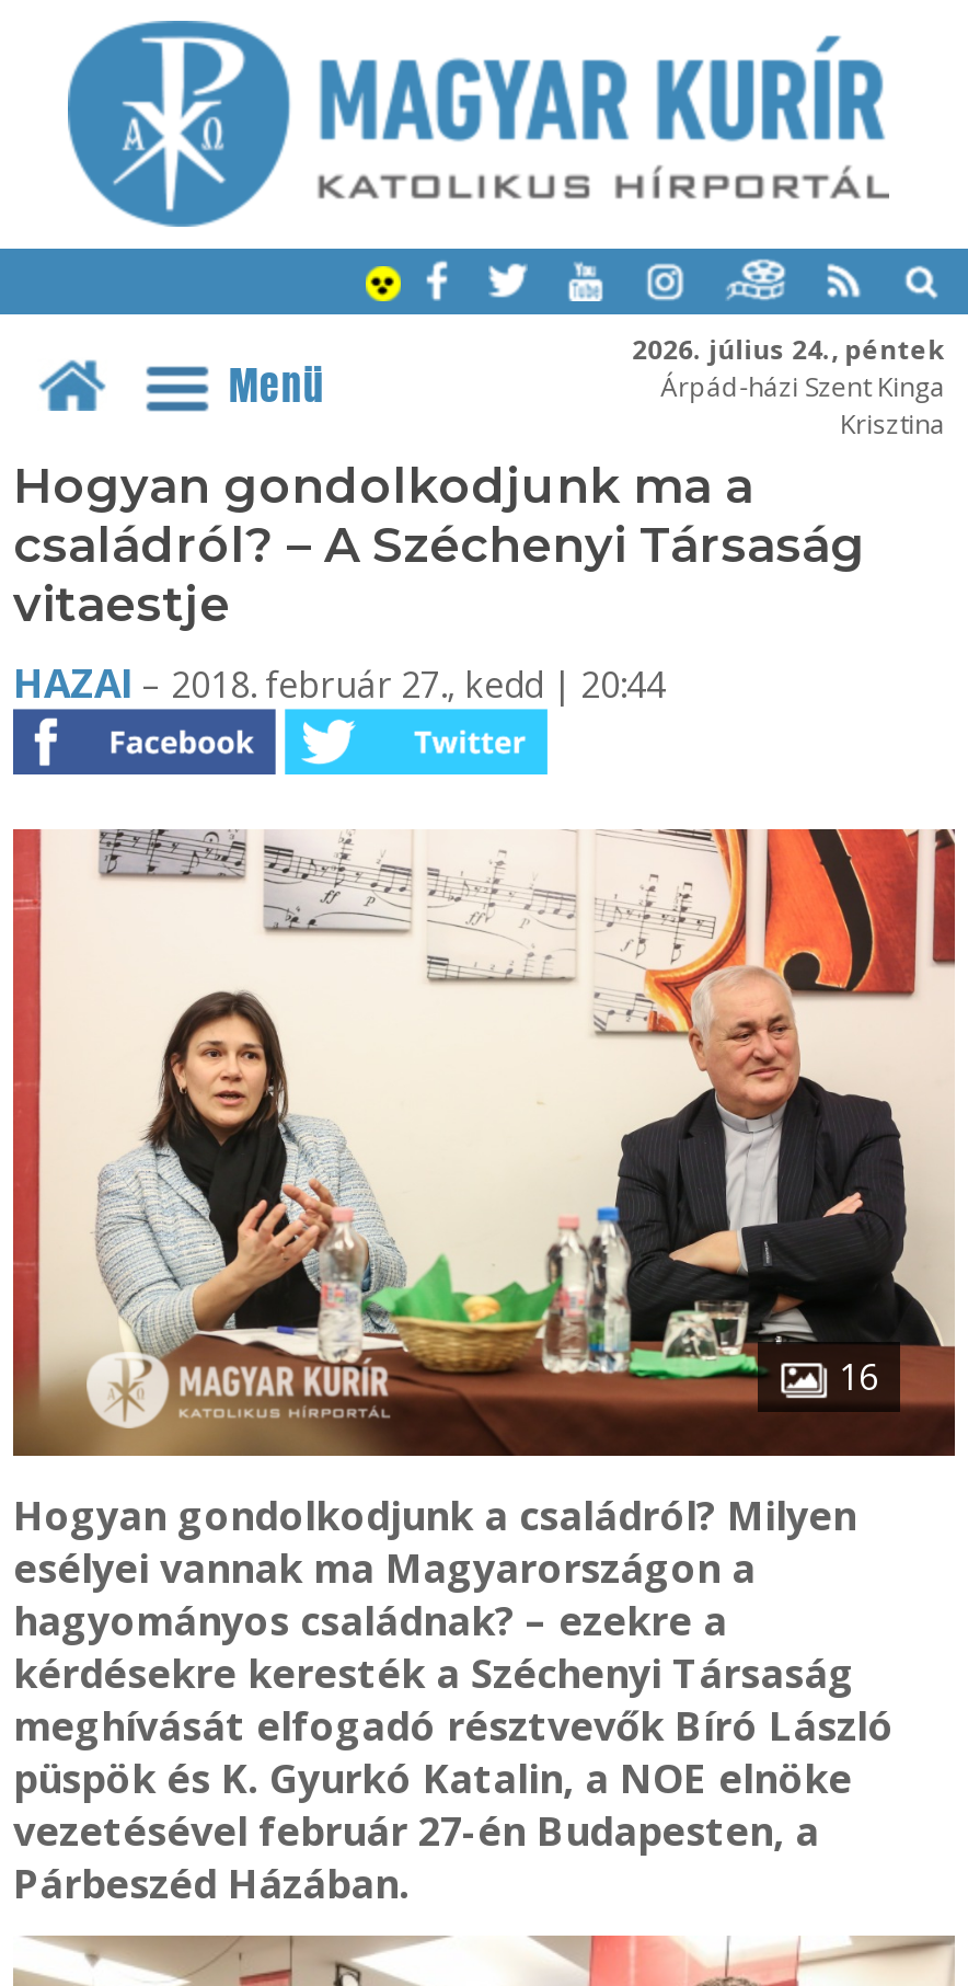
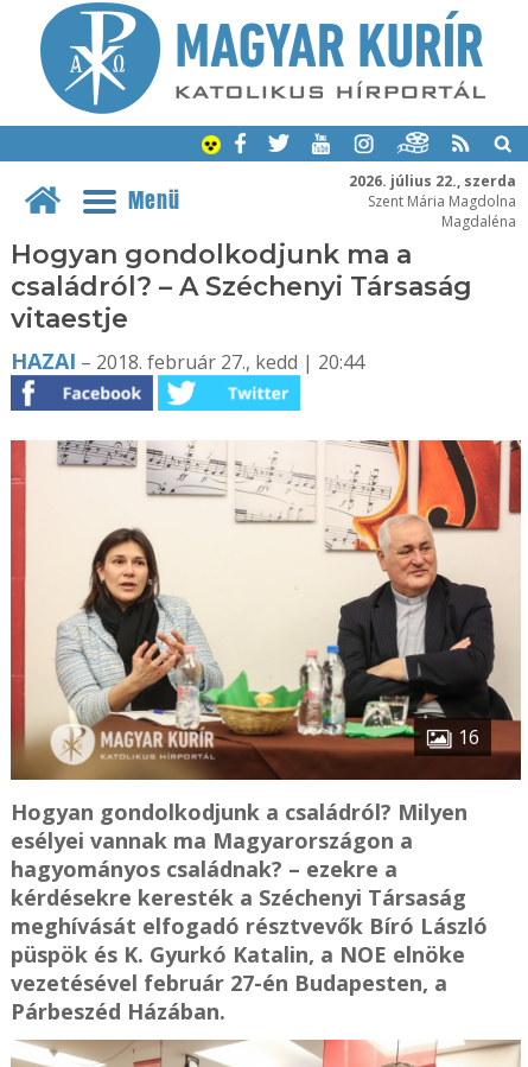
- 2026. július 24., péntek
- Árpád-házi Szent Kinga
- Krisztina
+ 2026. július 22., szerda
+ Szent Mária Magdolna
+ Magdaléna
